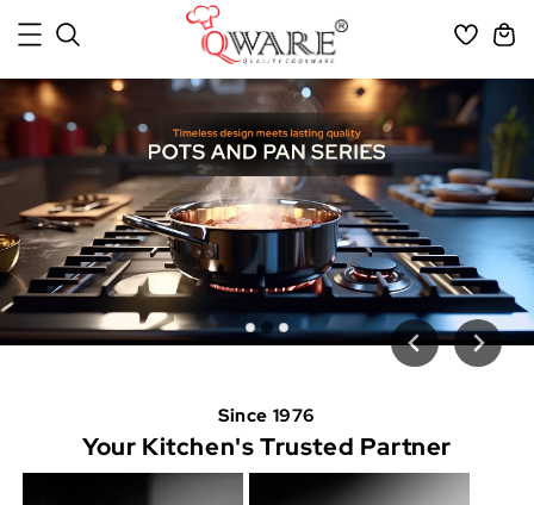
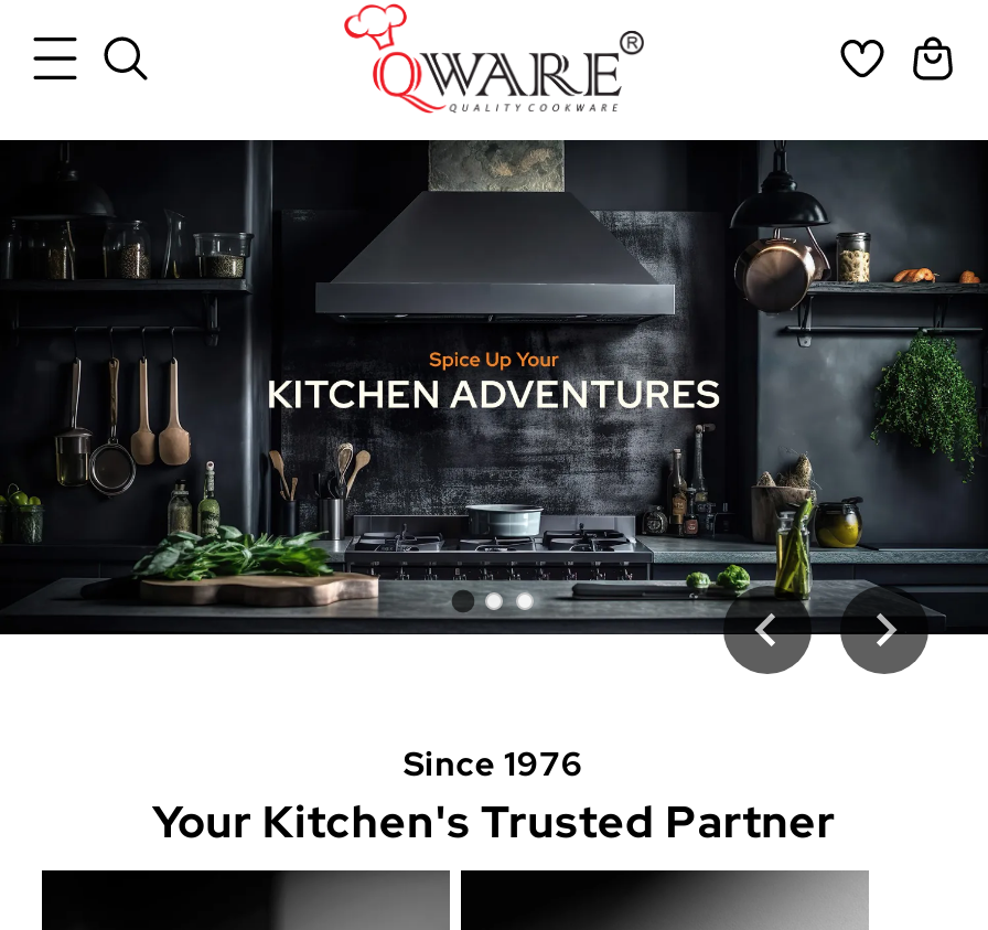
- [image]
+ [image]
